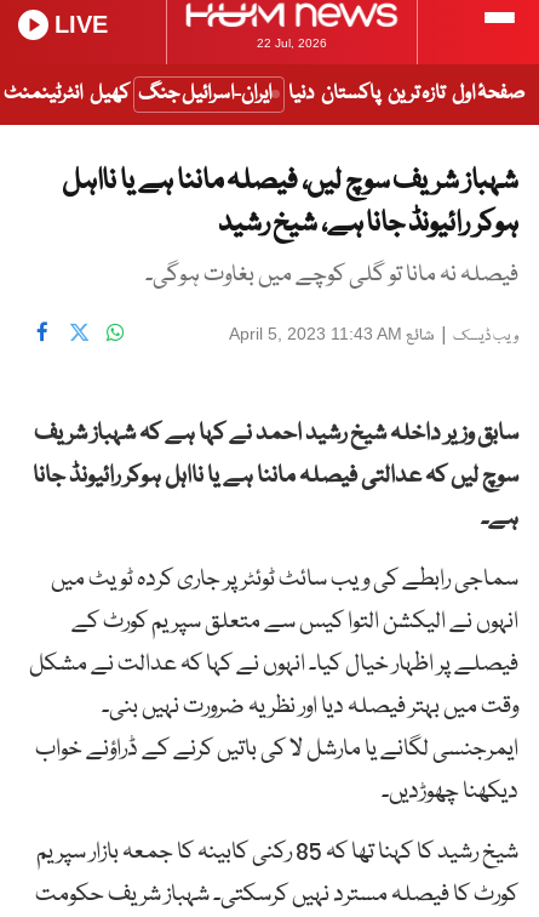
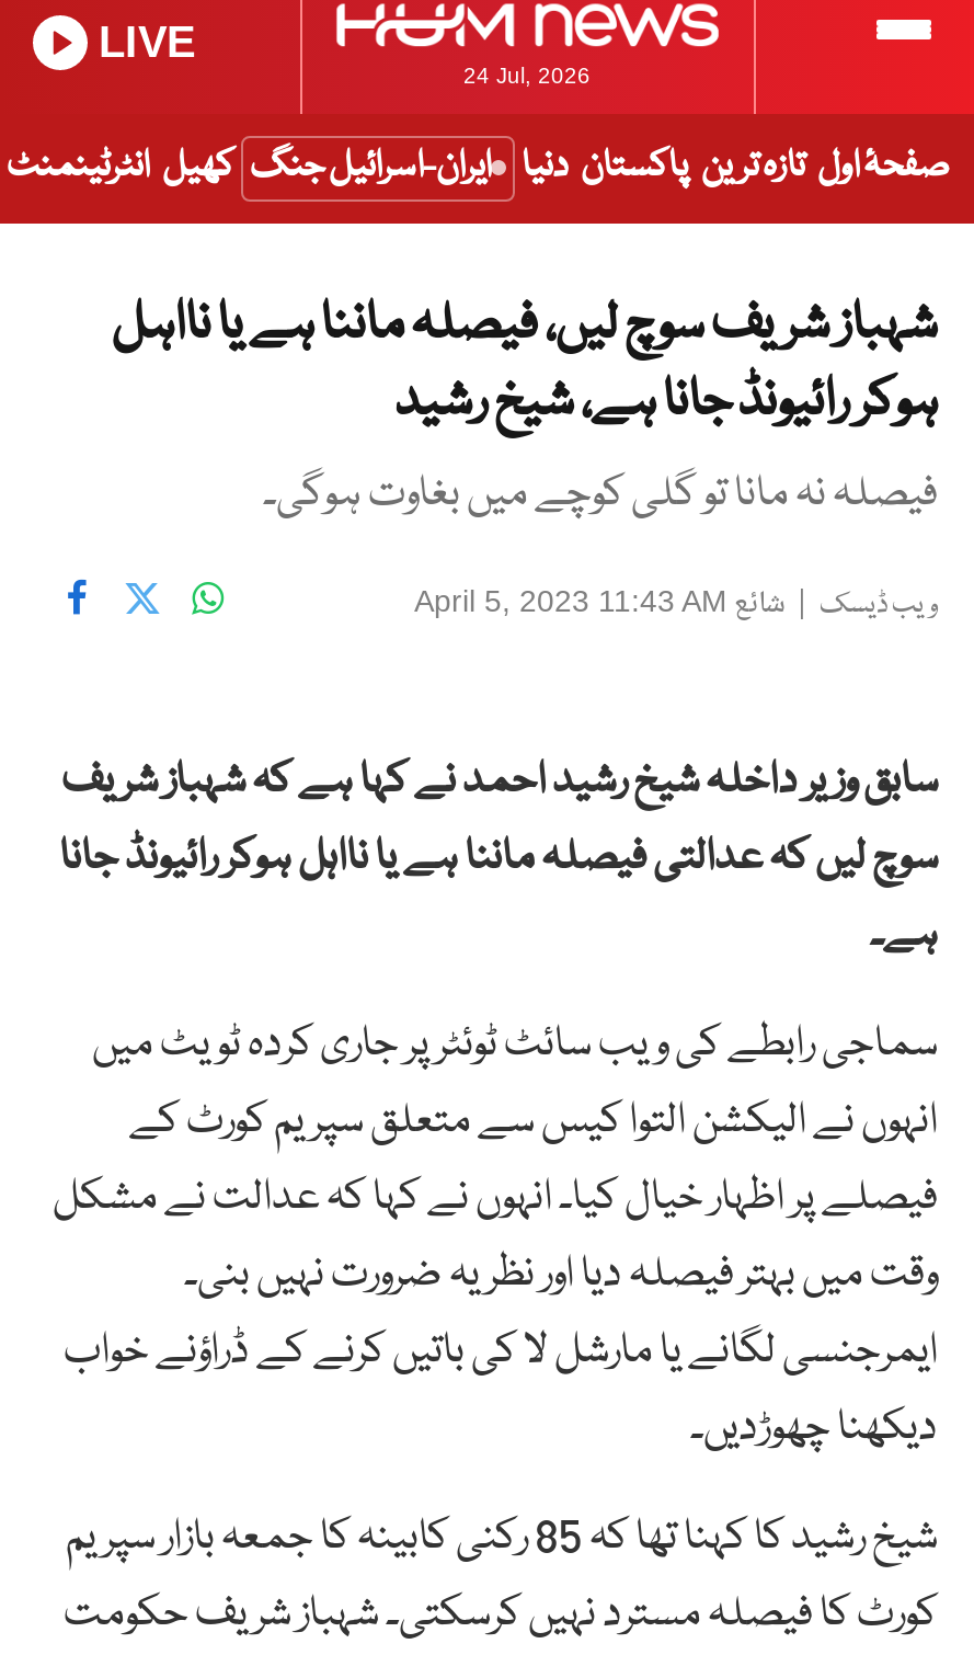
- 22 Jul, 2026
+ 24 Jul, 2026
